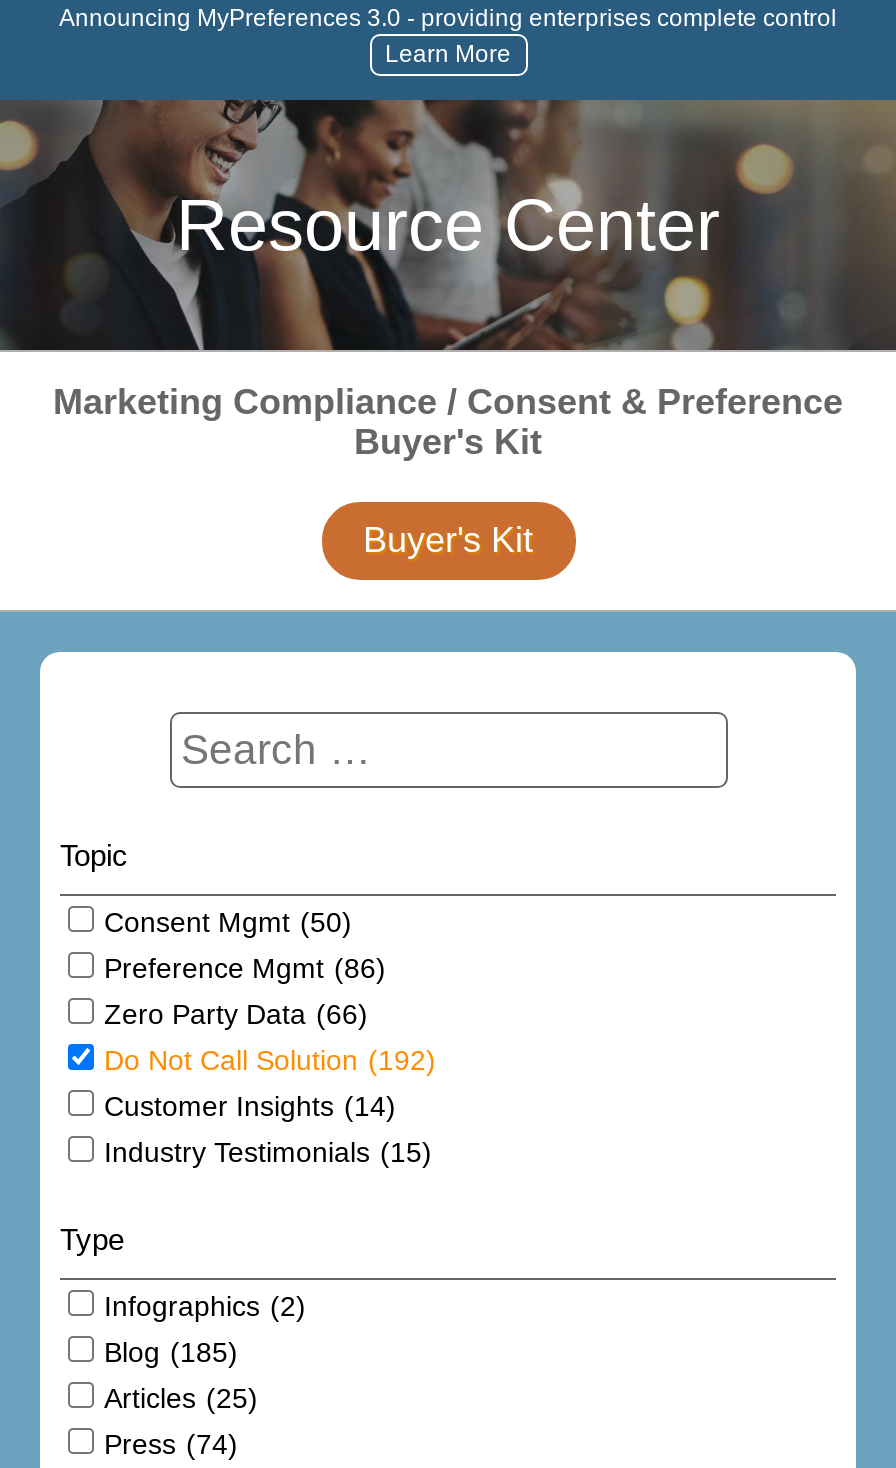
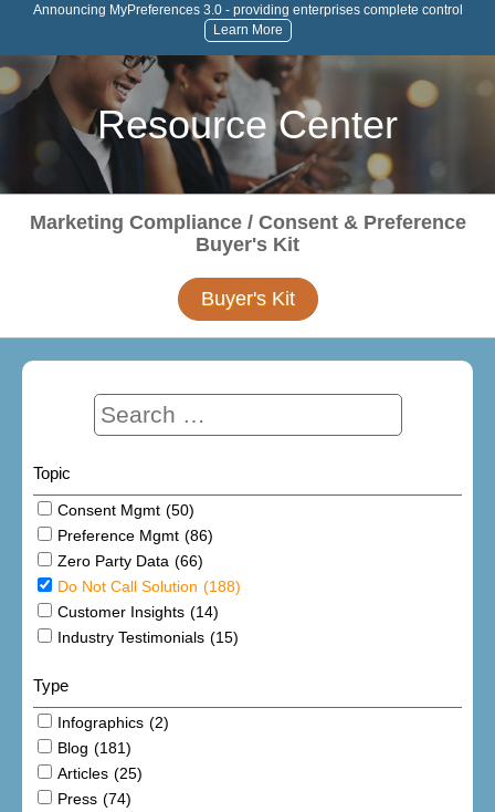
- Do Not Call Solution (192)
+ Do Not Call Solution (188)

- Blog (185)
+ Blog (181)
